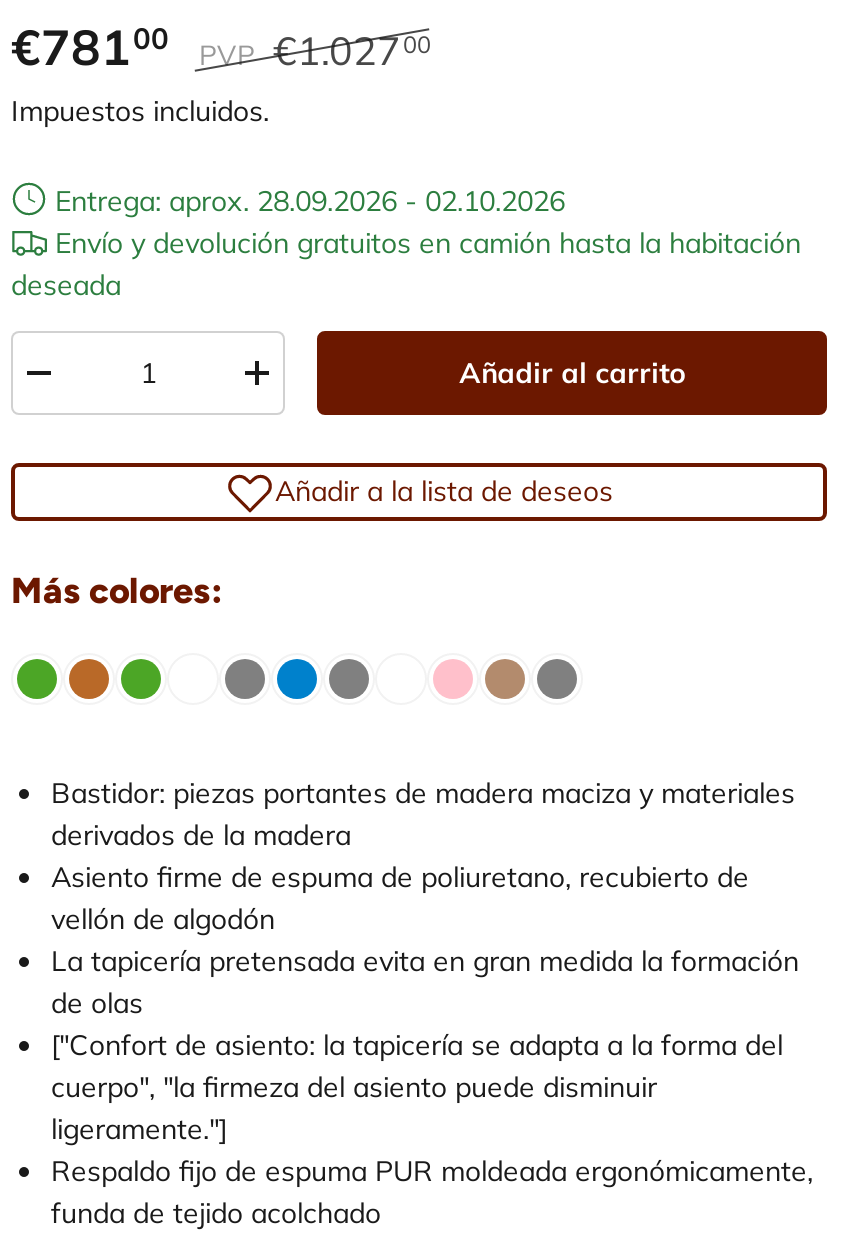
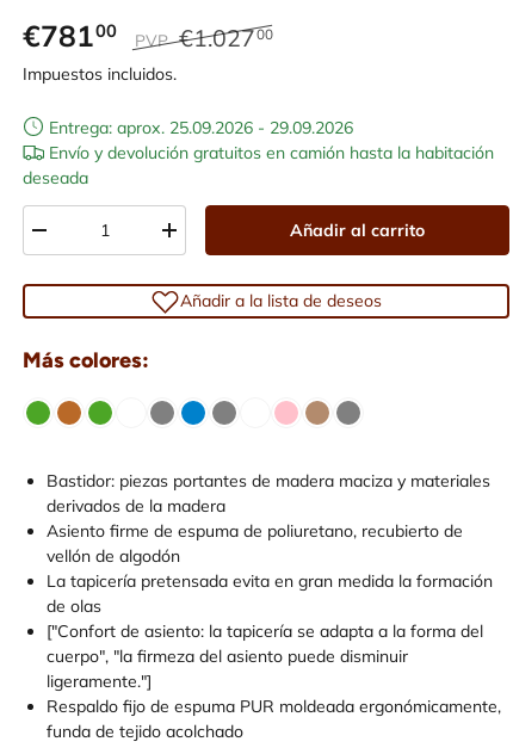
- Entrega: aprox. 28.09.2026 - 02.10.2026
+ Entrega: aprox. 25.09.2026 - 29.09.2026
